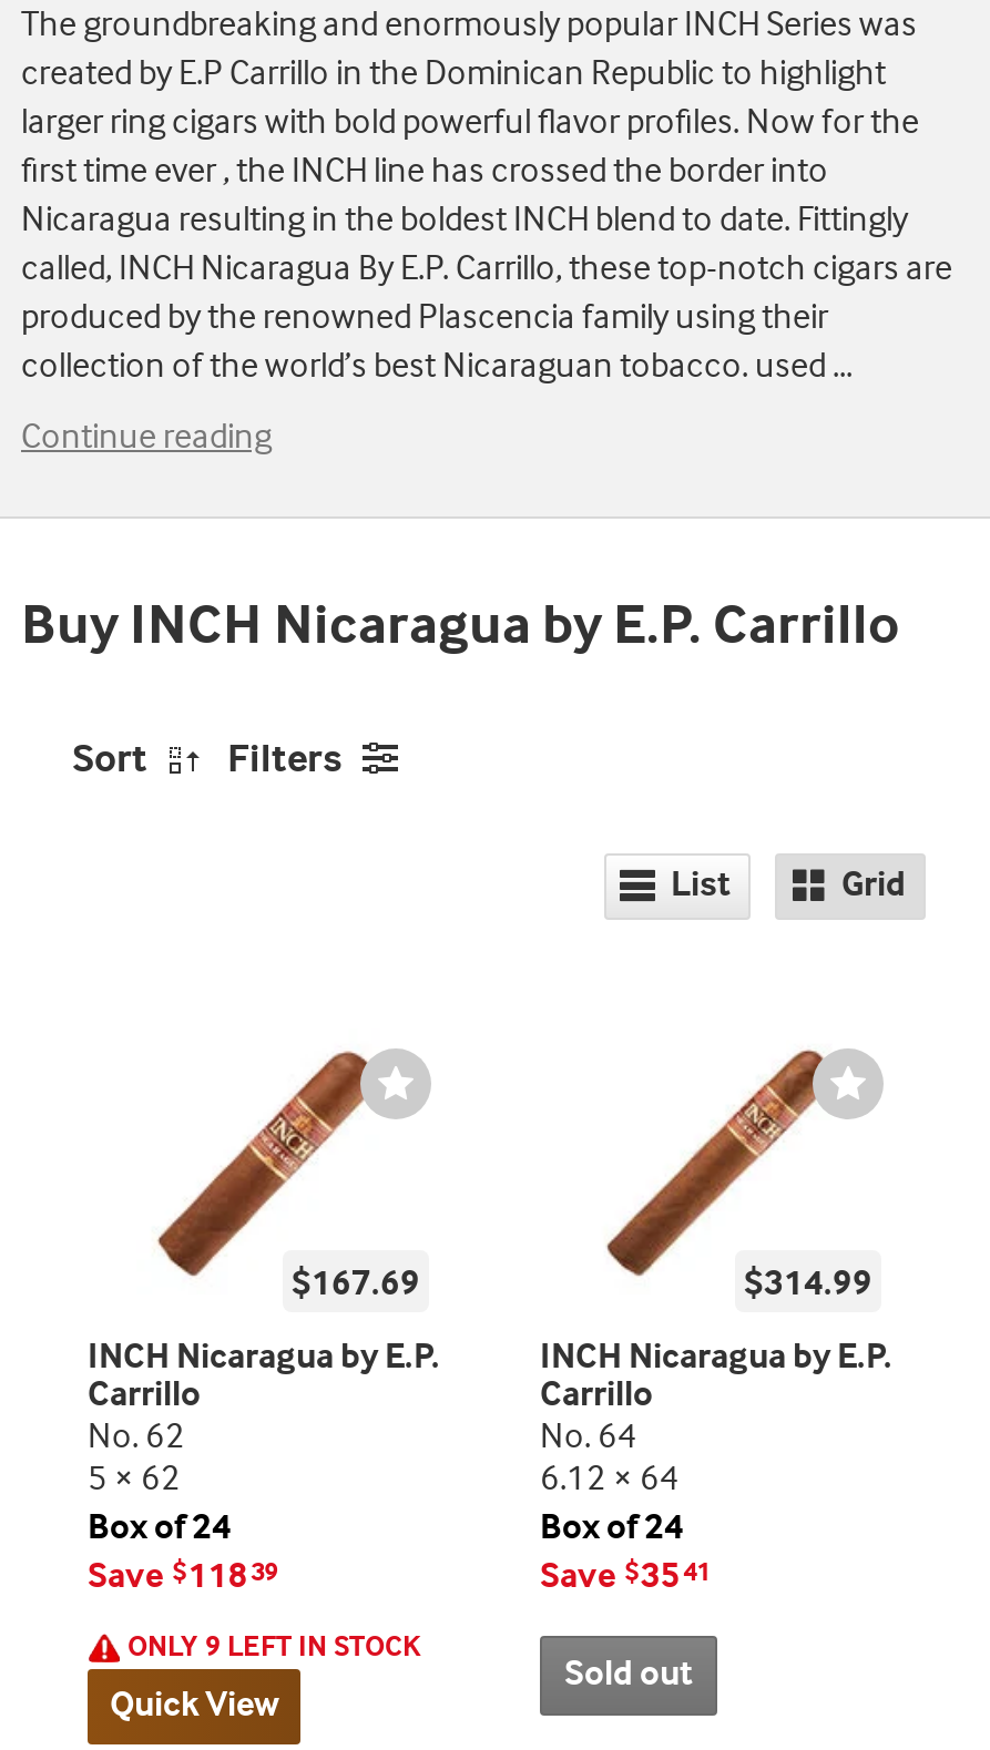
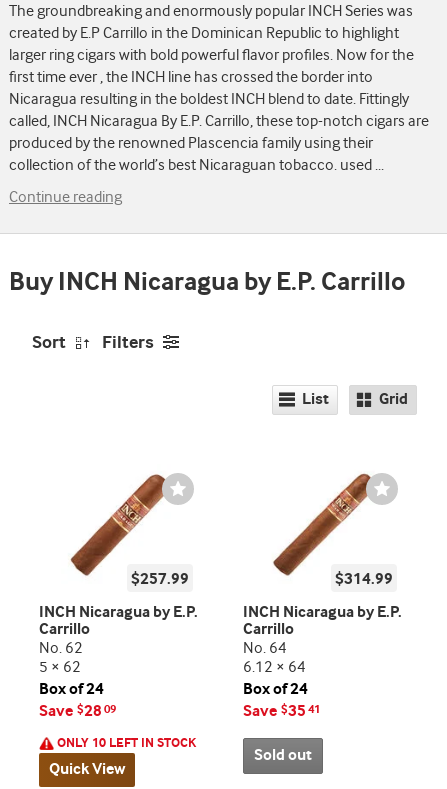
- $167.69
+ $257.99

- Save $ 118 39
+ Save $ 28 09

- ONLY 9 LEFT IN STOCK
+ ONLY 10 LEFT IN STOCK
